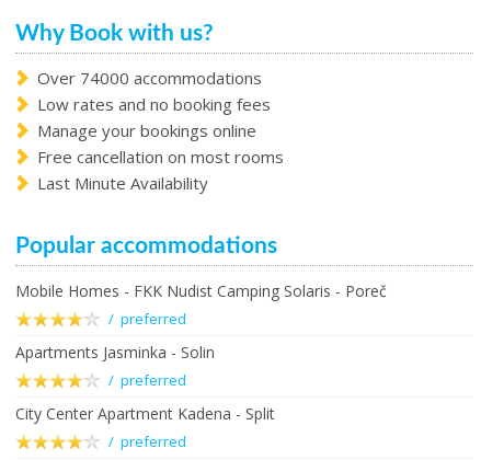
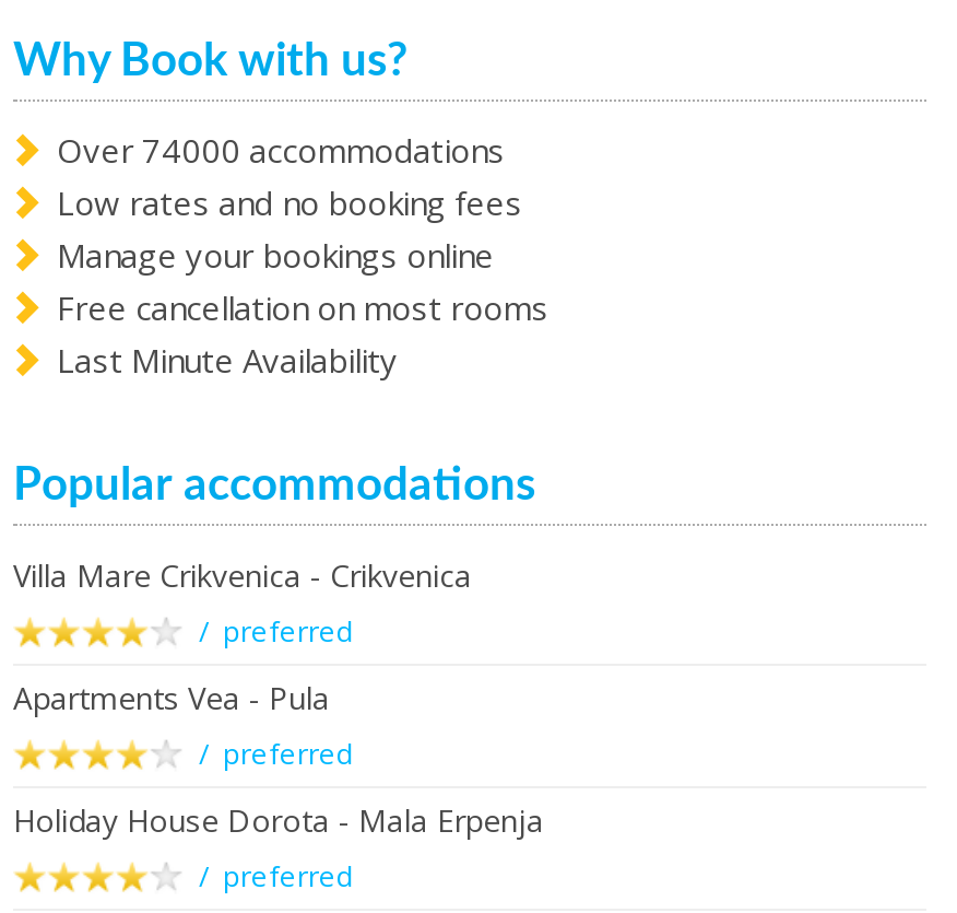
- Mobile Homes - FKK Nudist Camping Solaris - Poreč
+ Villa Mare Crikvenica - Crikvenica

- Apartments Jasminka - Solin
+ Apartments Vea - Pula

- City Center Apartment Kadena - Split
+ Holiday House Dorota - Mala Erpenja
